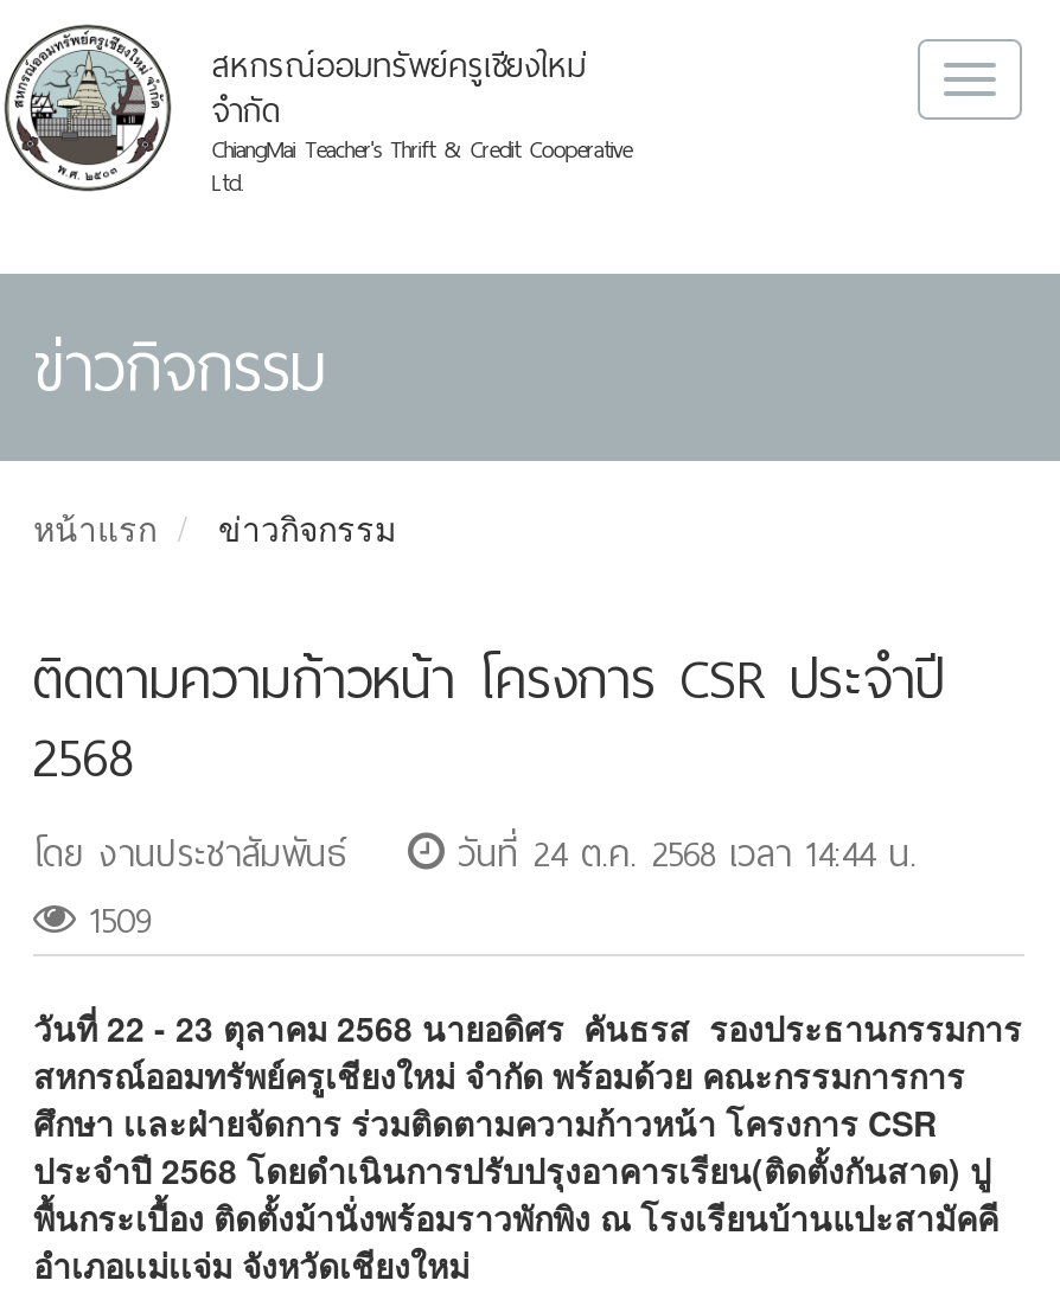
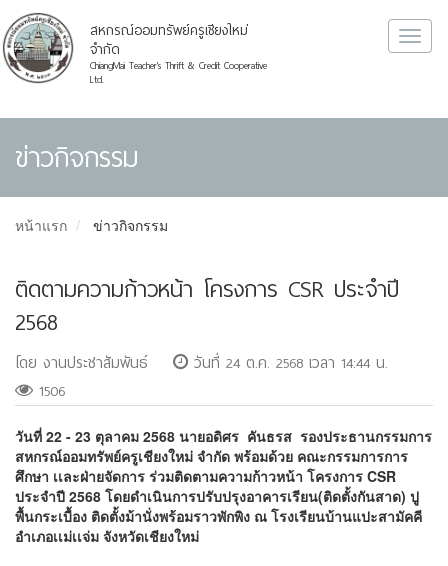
- 1509
+ 1506
